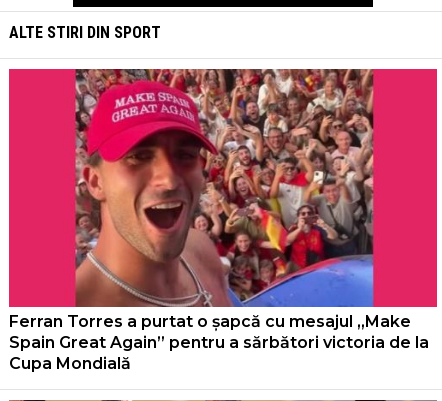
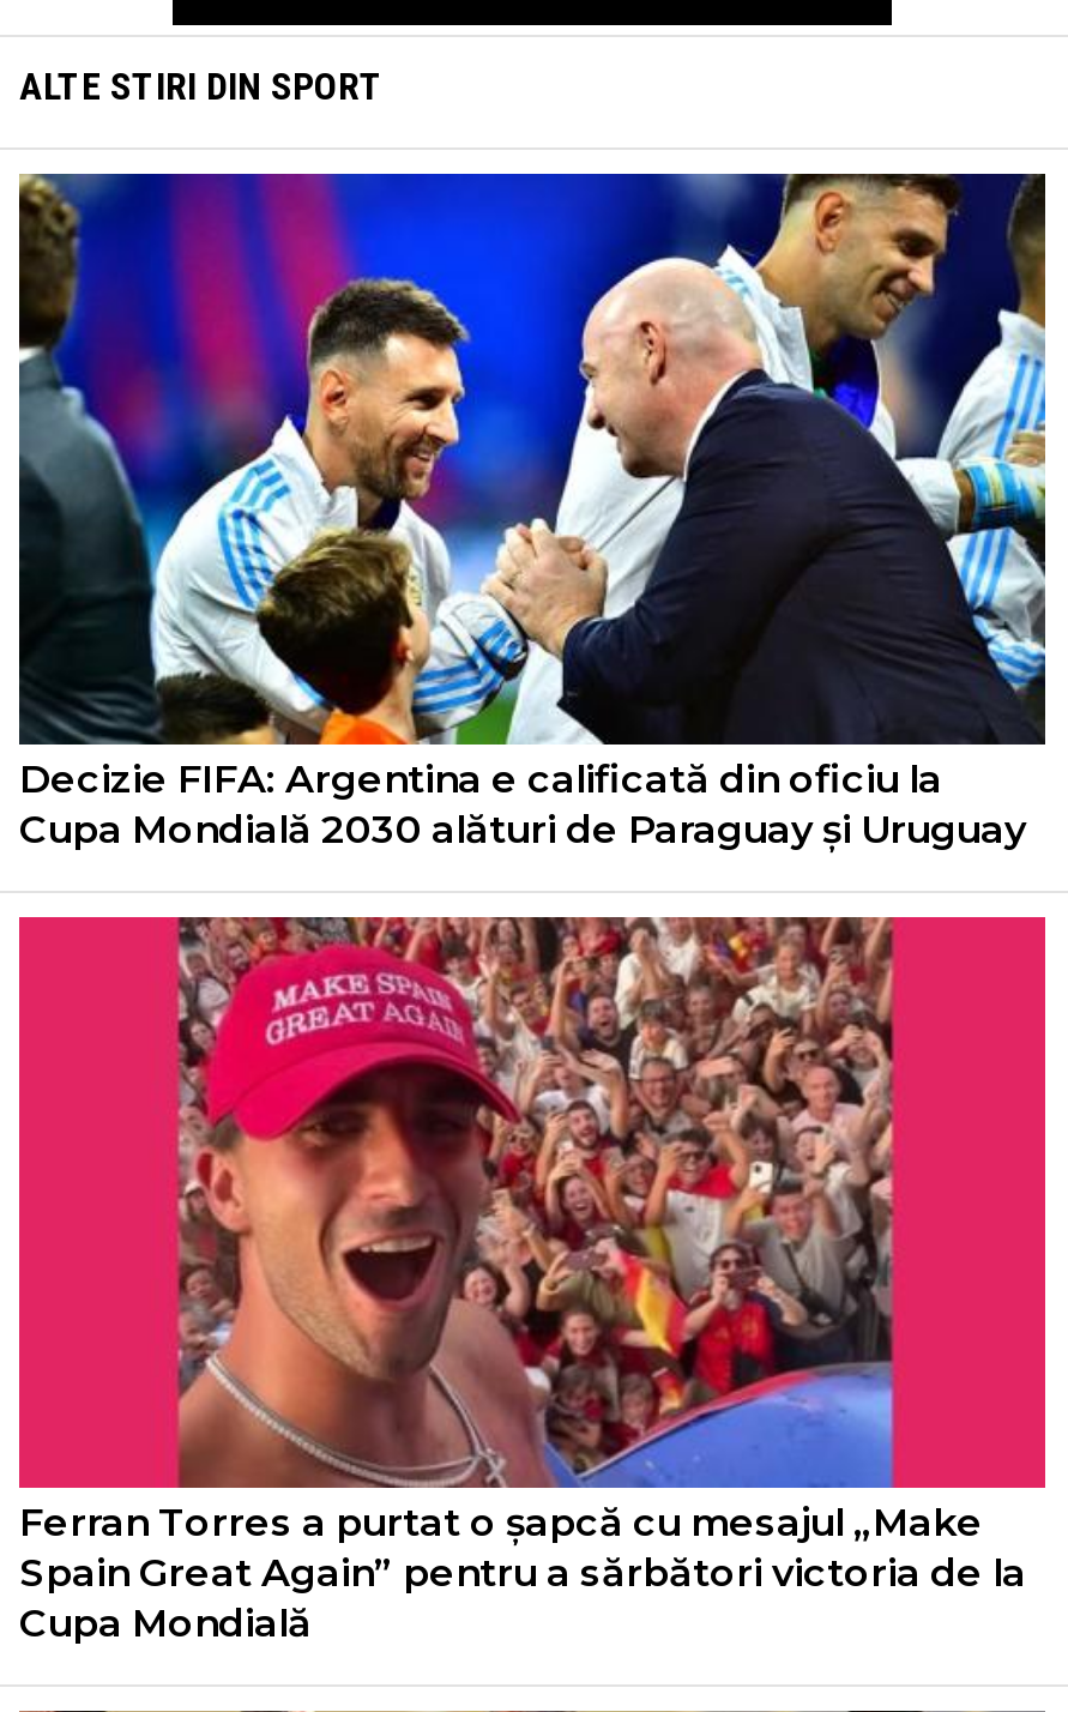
+ [image]
+ Decizie FIFA: Argentina e calificată din oficiu la
+ Cupa Mondială 2030 alături de Paraguay și Uruguay
